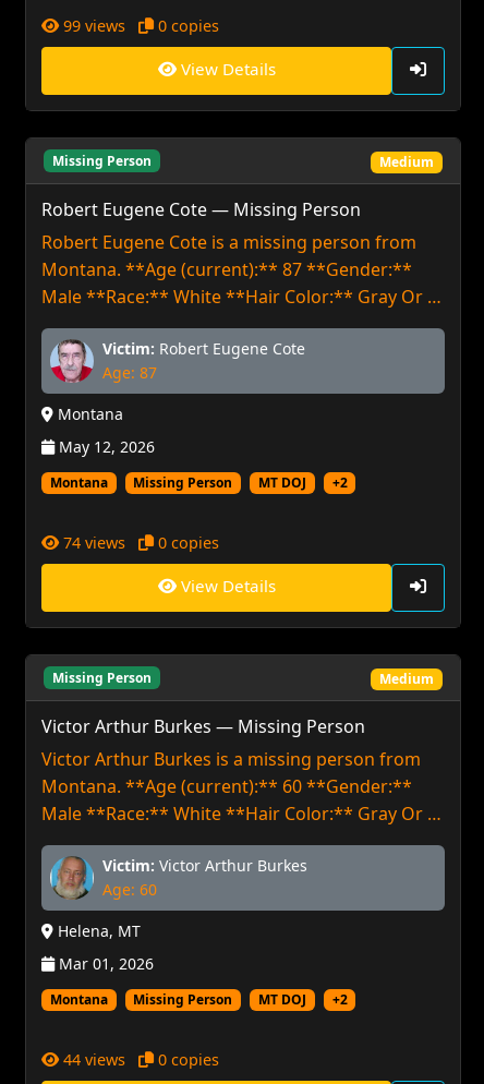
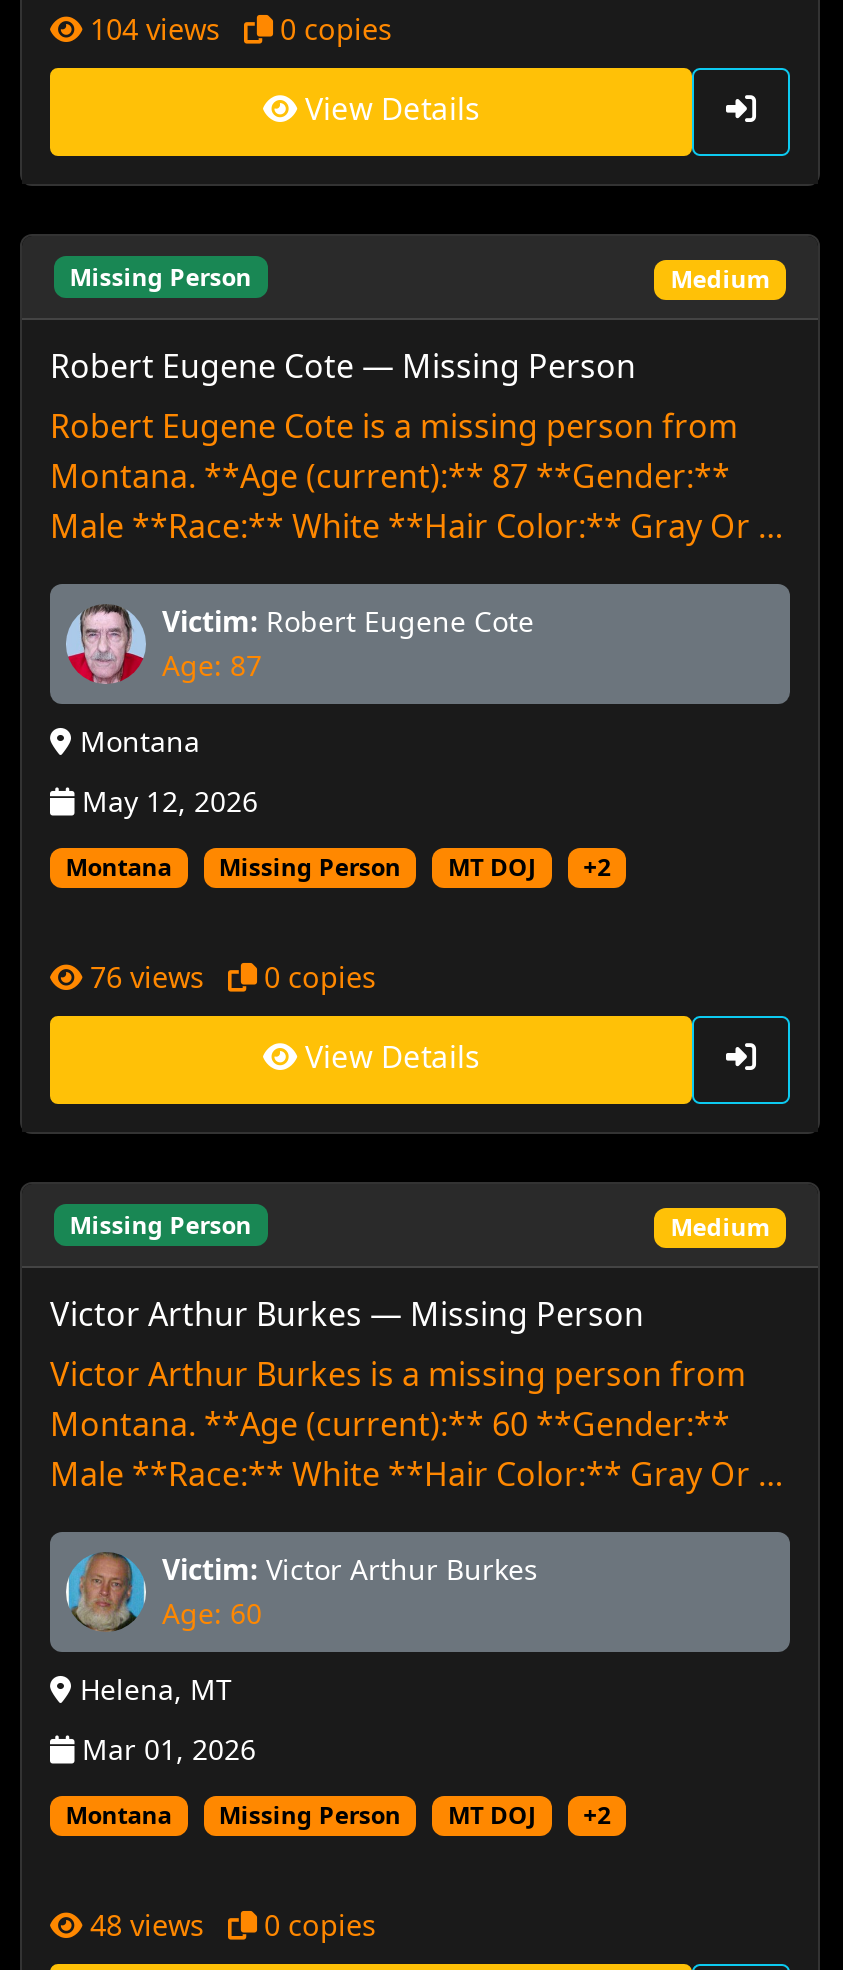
- 99 views 0 copies
+ 104 views 0 copies

- 74 views 0 copies
+ 76 views 0 copies

- 44 views 0 copies
+ 48 views 0 copies
